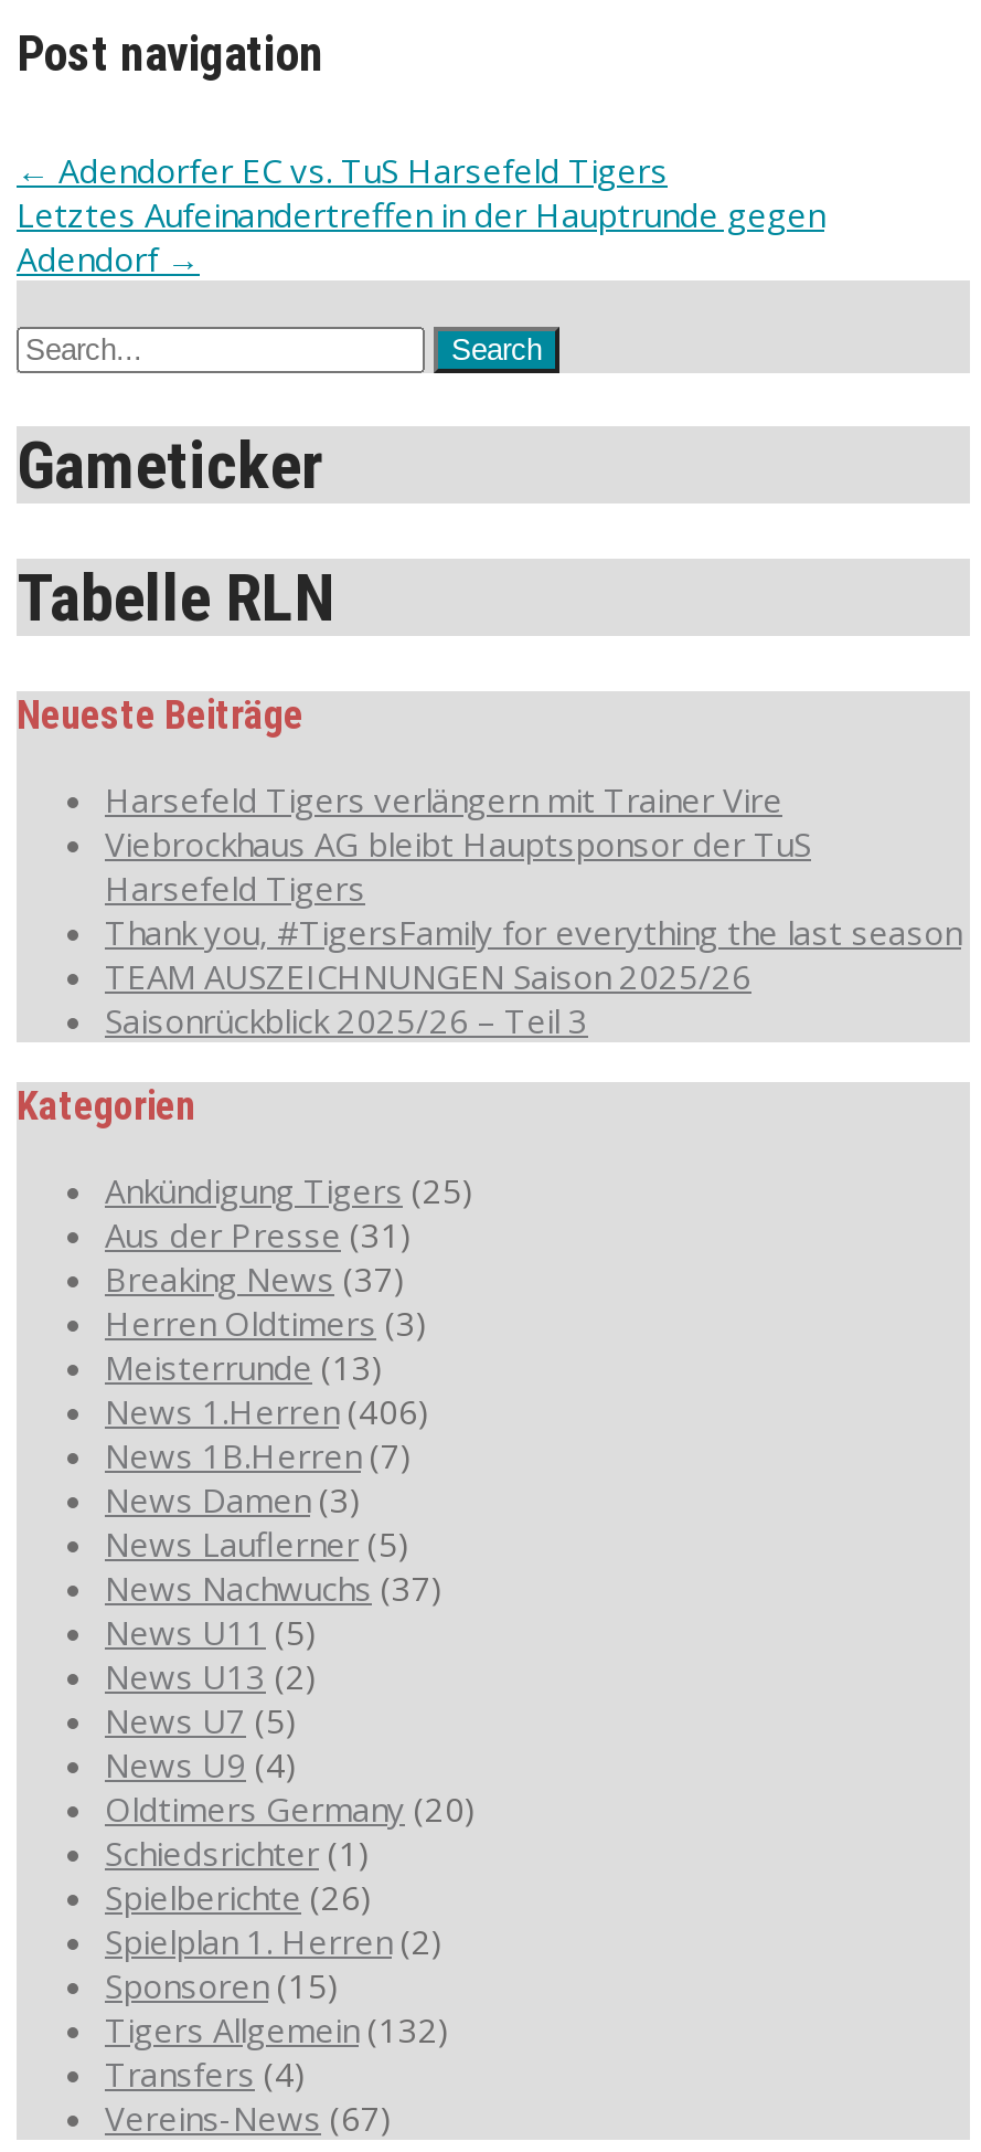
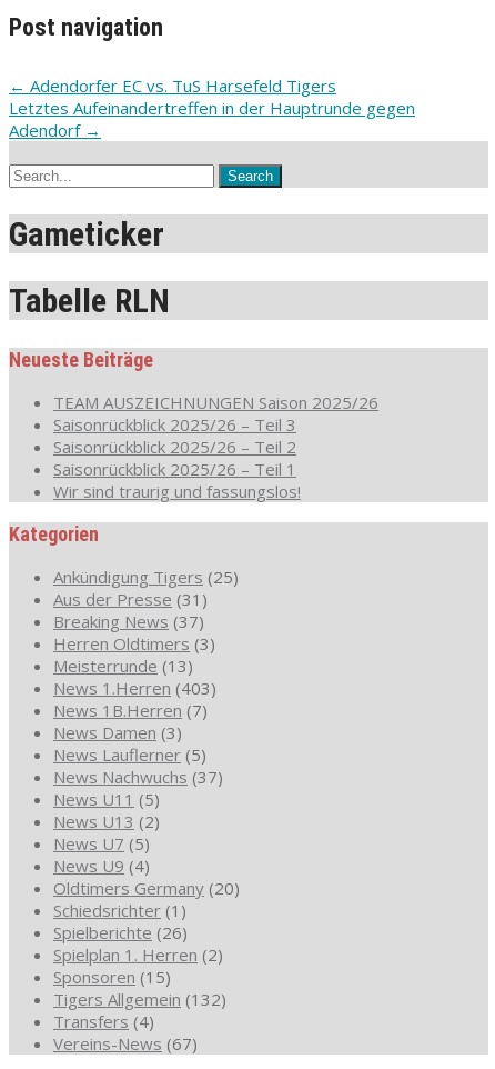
- Harsefeld Tigers verlängern mit Trainer Vire
- Viebrockhaus AG bleibt Hauptsponsor der TuS
- Harsefeld Tigers
- Thank you, #TigersFamily for everything the last season

moved up: TEAM AUSZEICHNUNGEN Saison 2025/26 | Saisonrückblick 2025/26 – Teil 3

+ Saisonrückblick 2025/26 – Teil 2
+ Saisonrückblick 2025/26 – Teil 1
+ Wir sind traurig und fassungslos!

- News 1.Herren (406)
+ News 1.Herren (403)
